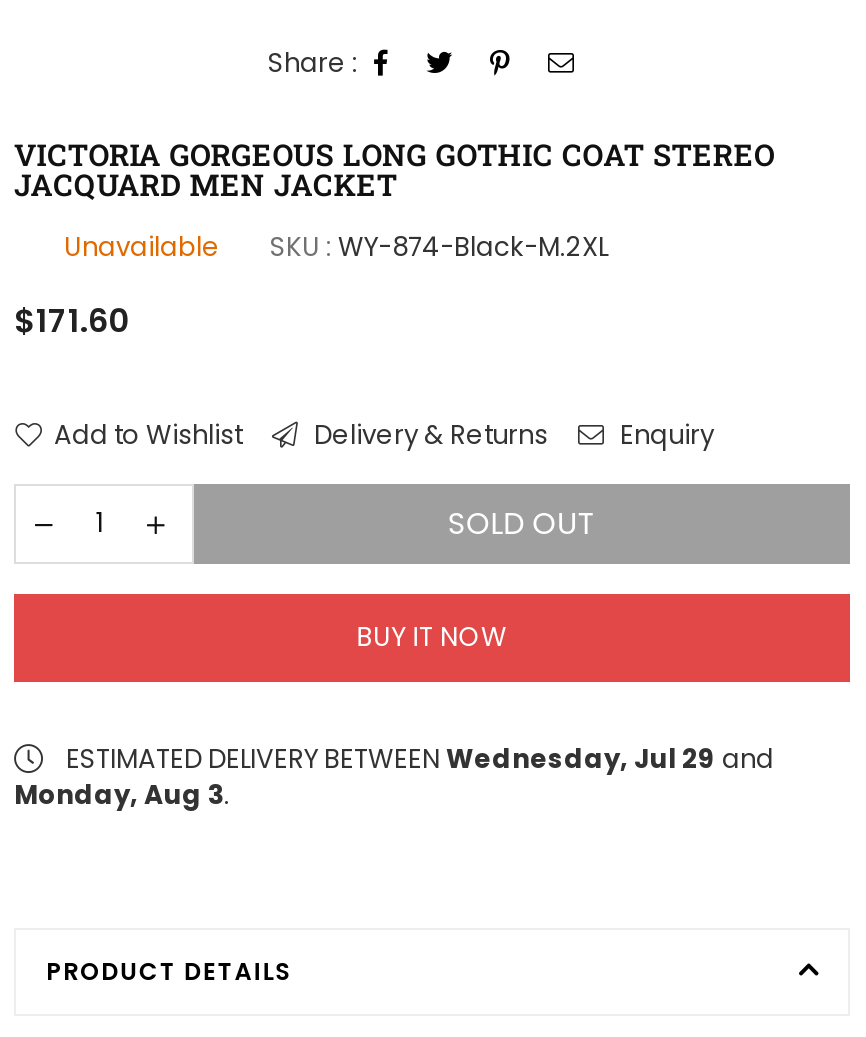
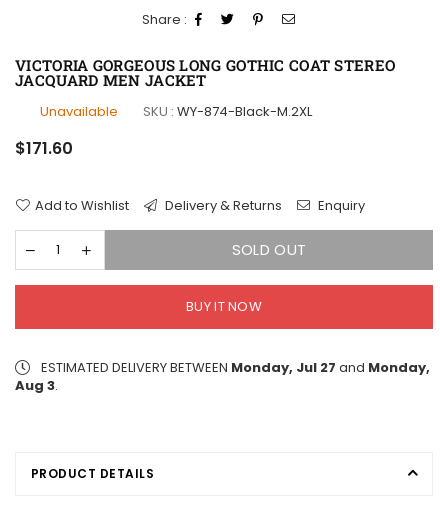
- ESTIMATED DELIVERY BETWEEN Wednesday, Jul 29 and
- Monday, Aug 3.
+ ESTIMATED DELIVERY BETWEEN Monday, Jul 27 and Monday,
+ Aug 3.
